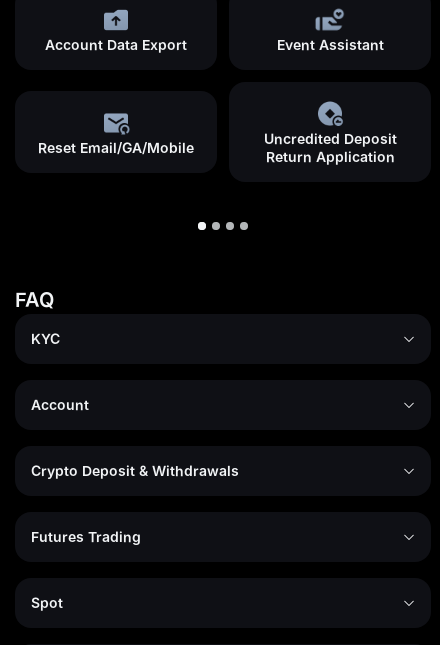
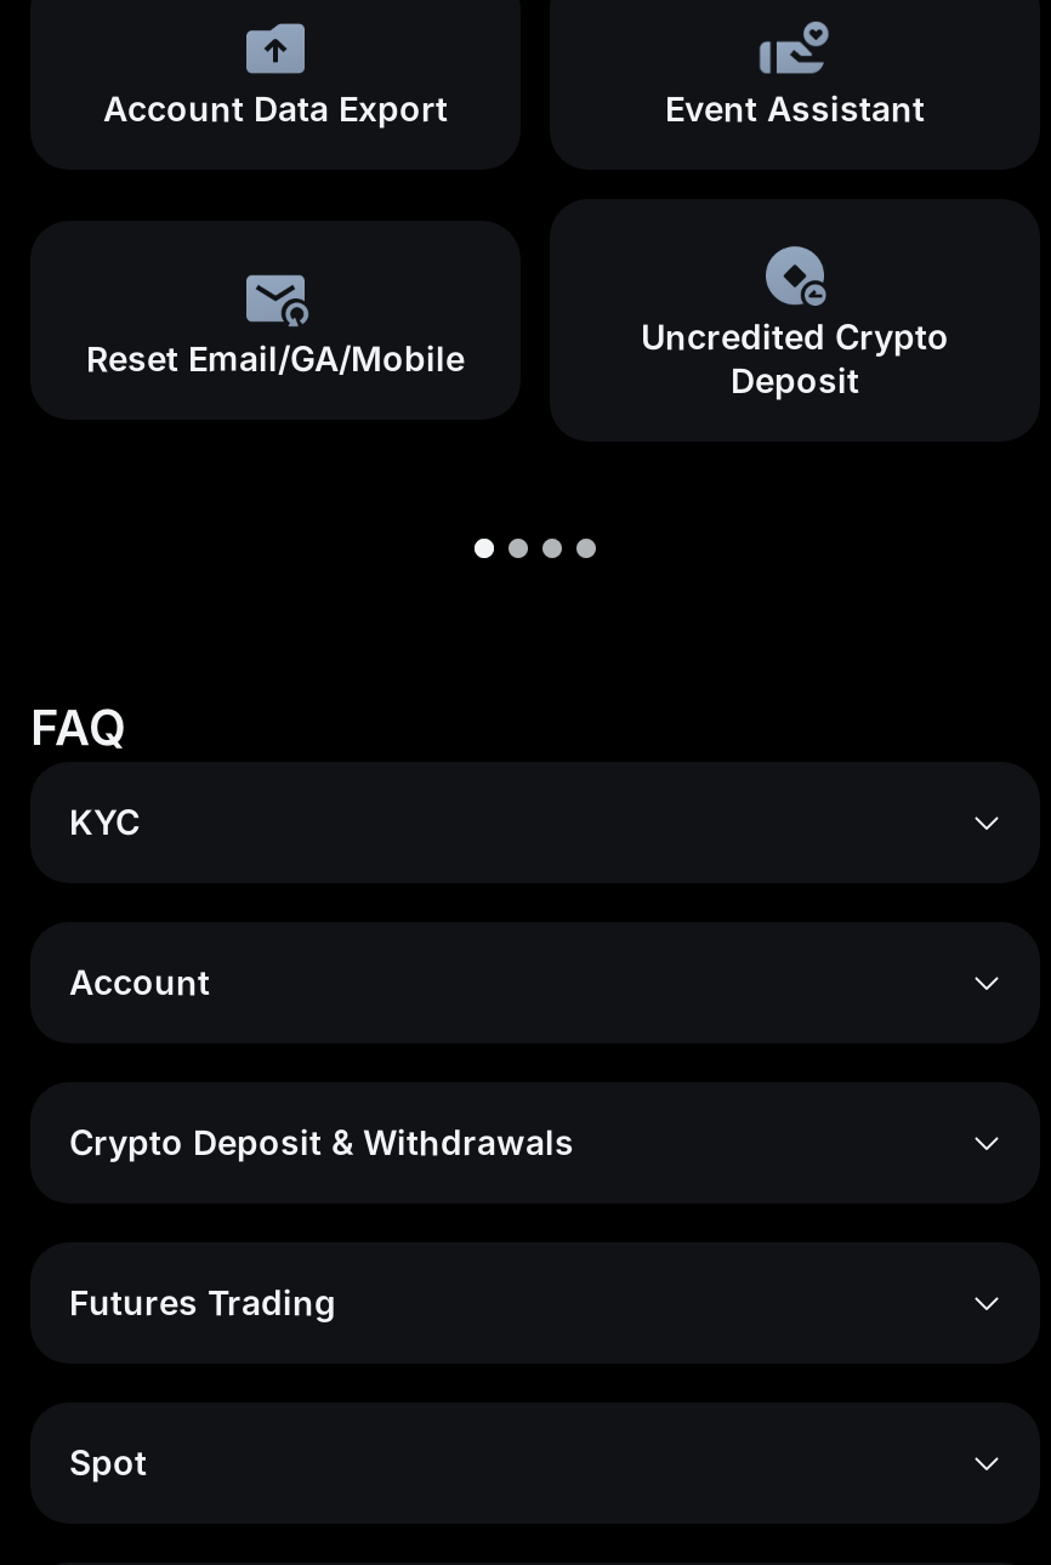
- Uncredited Deposit
- Return Application
+ Uncredited Crypto
+ Deposit
